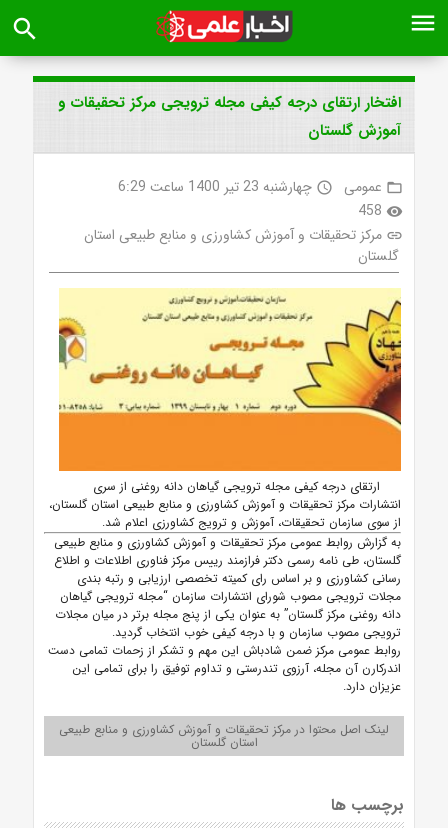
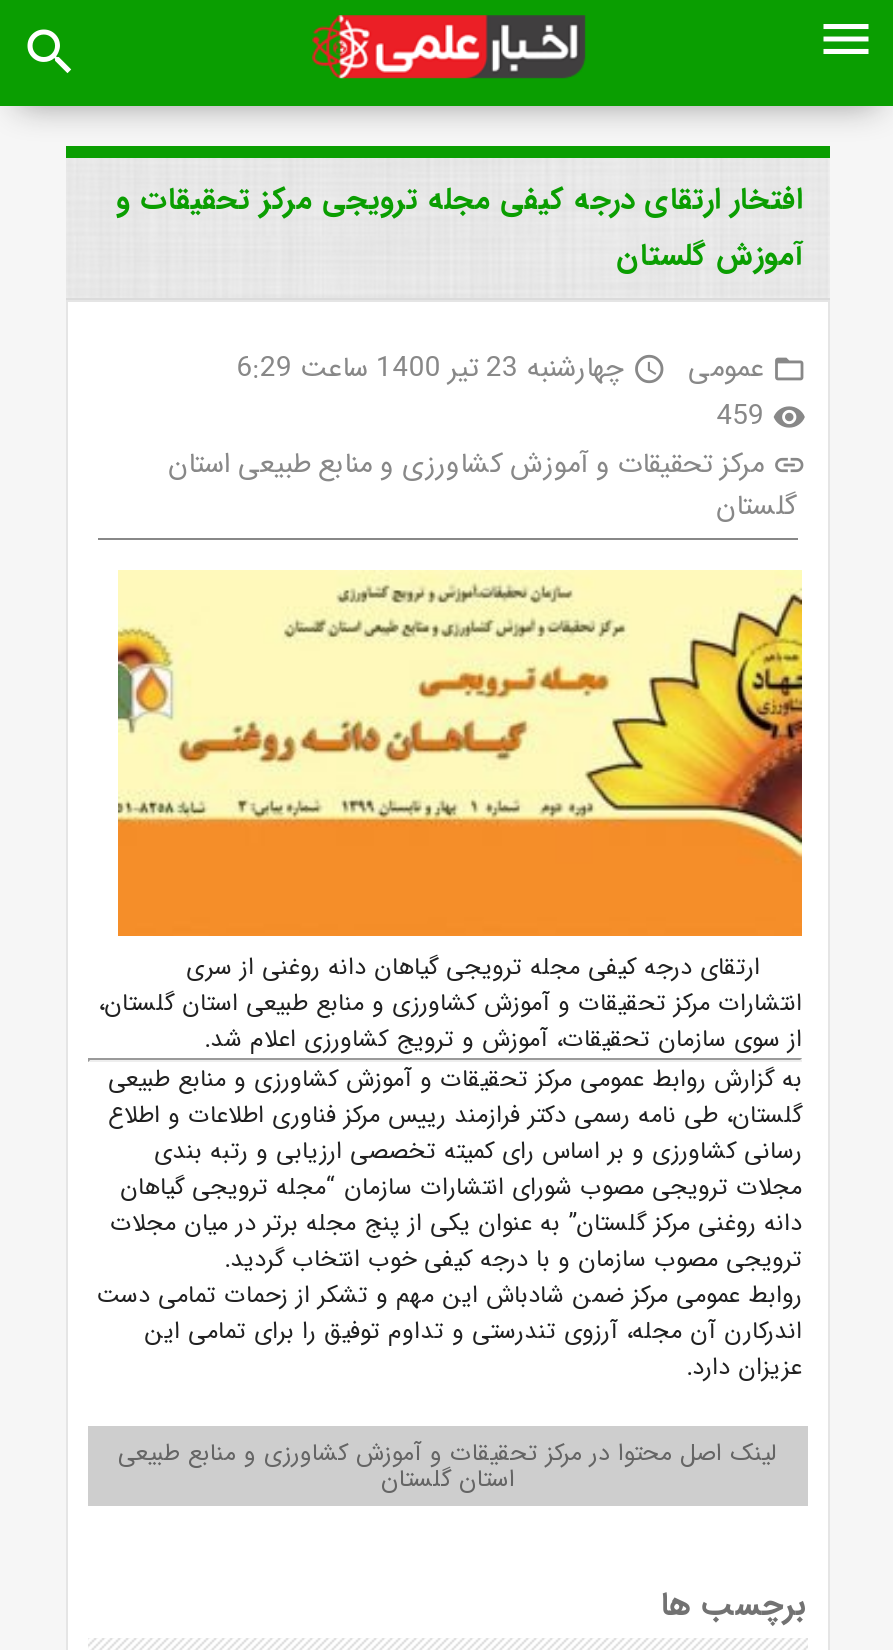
- 458
+ 459
